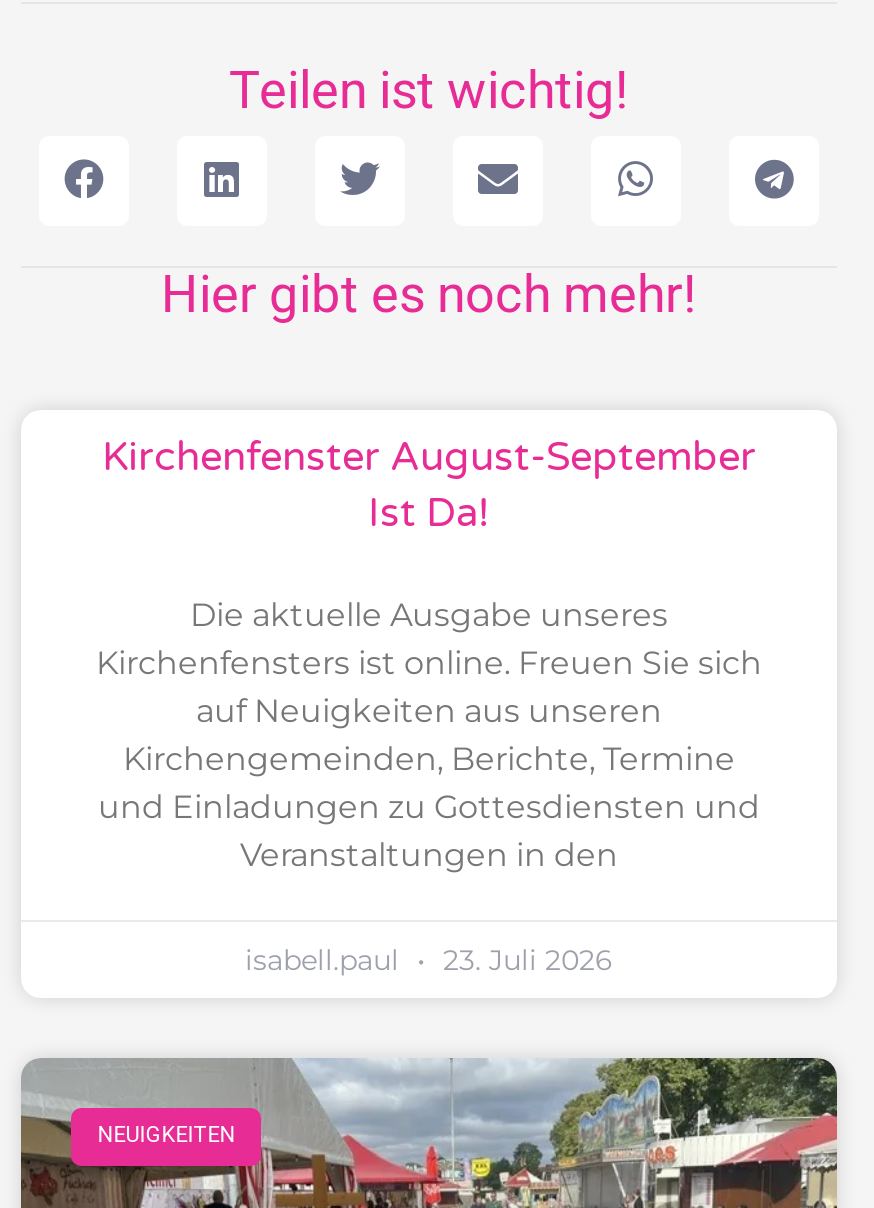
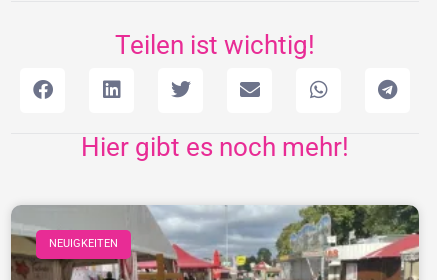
- Kirchenfenster August-September
- Ist Da!
- Die aktuelle Ausgabe unseres
- Kirchenfensters ist online. Freuen Sie sich
- auf Neuigkeiten aus unseren
- Kirchengemeinden, Berichte, Termine
- und Einladungen zu Gottesdiensten und
- Veranstaltungen in den
- isabell.paul
- 23. Juli 2026
